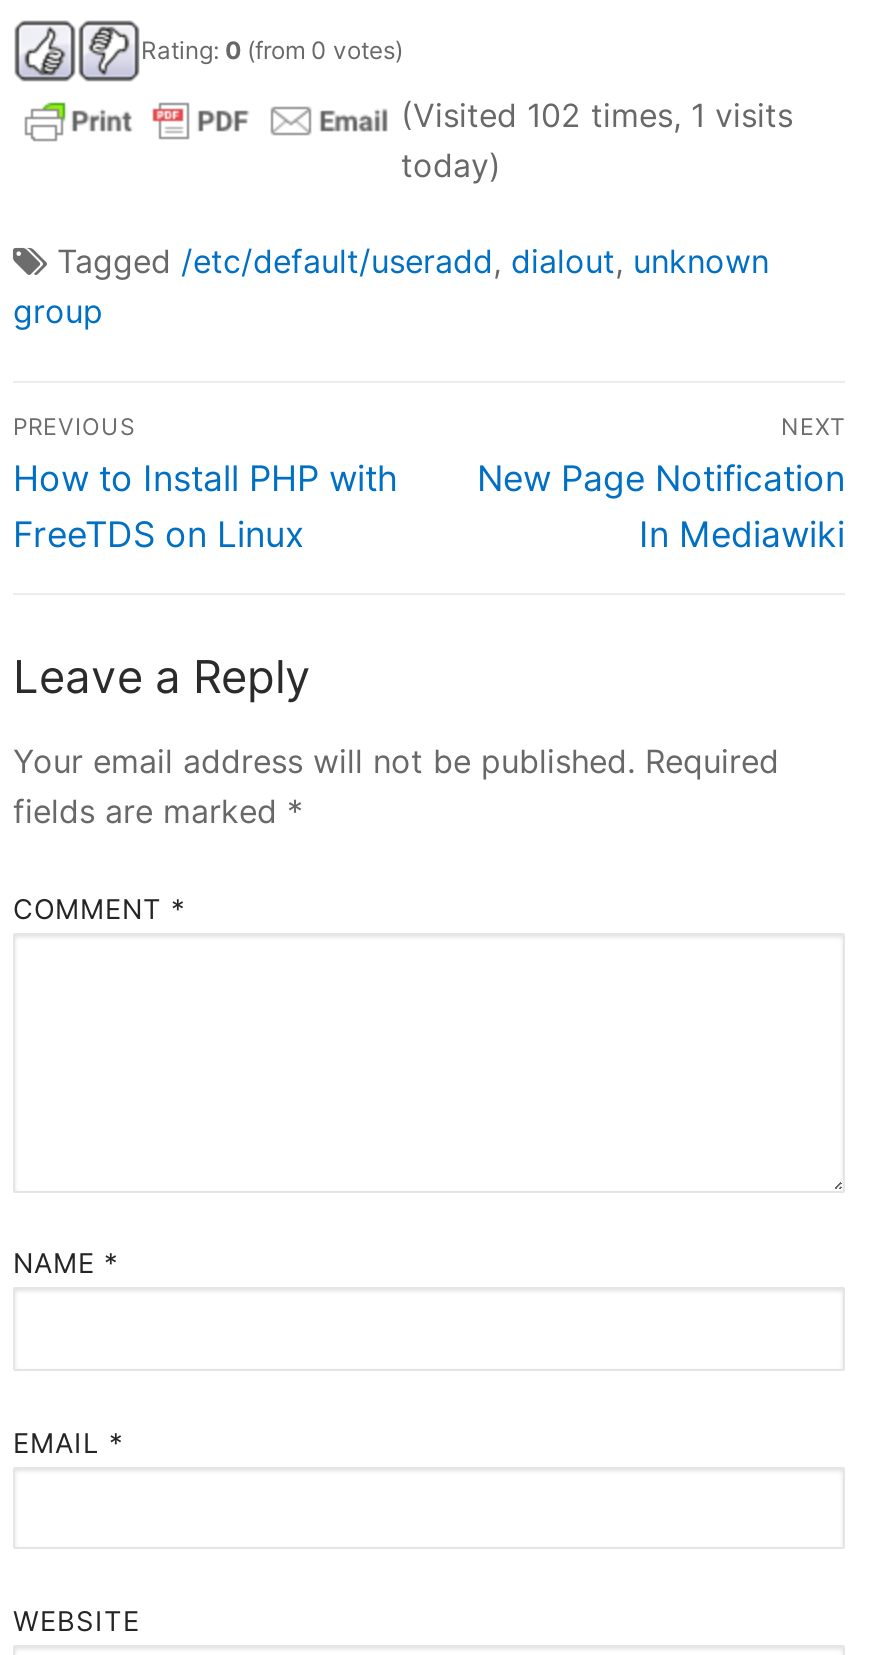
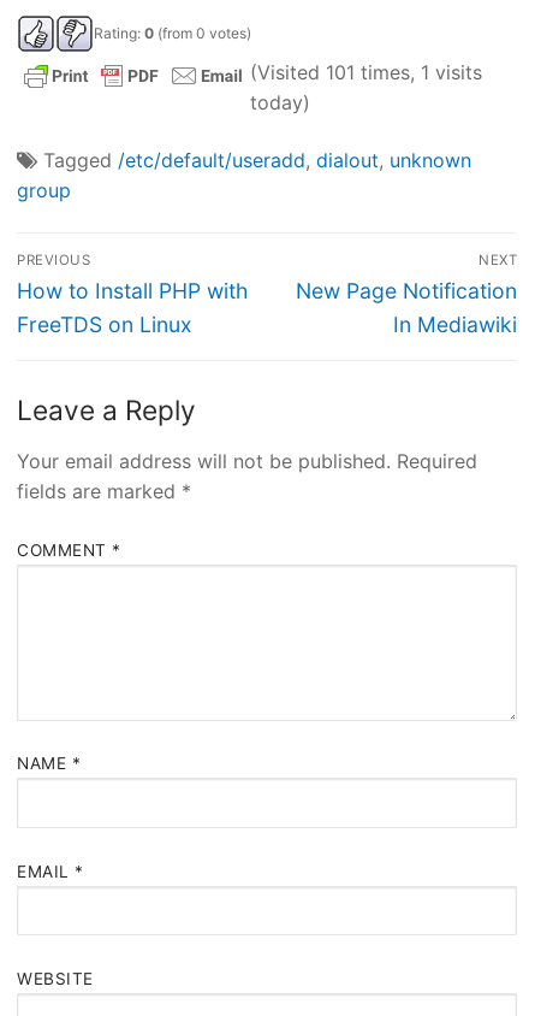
- (Visited 102 times, 1 visits
+ (Visited 101 times, 1 visits
